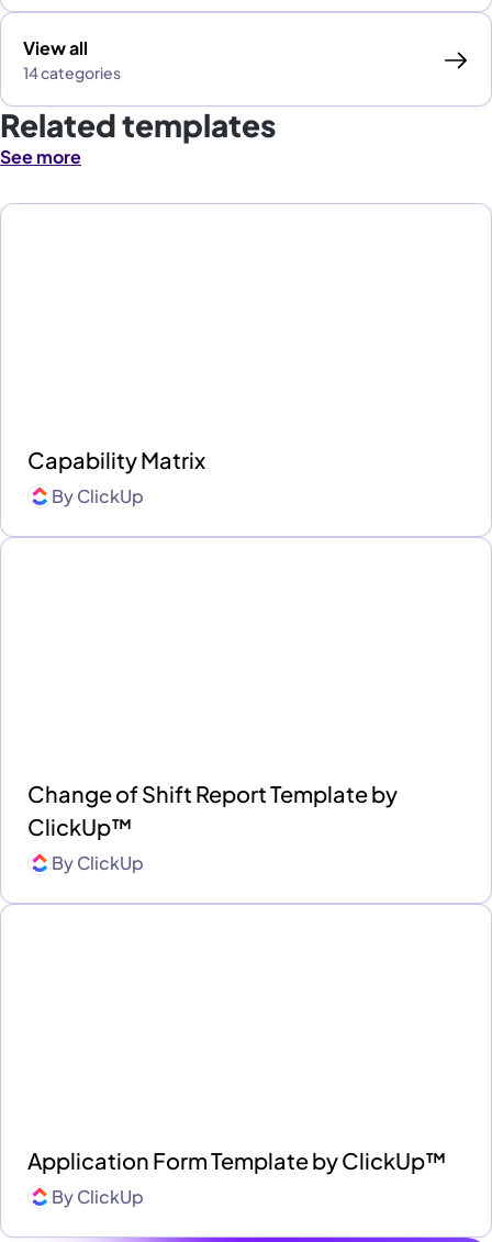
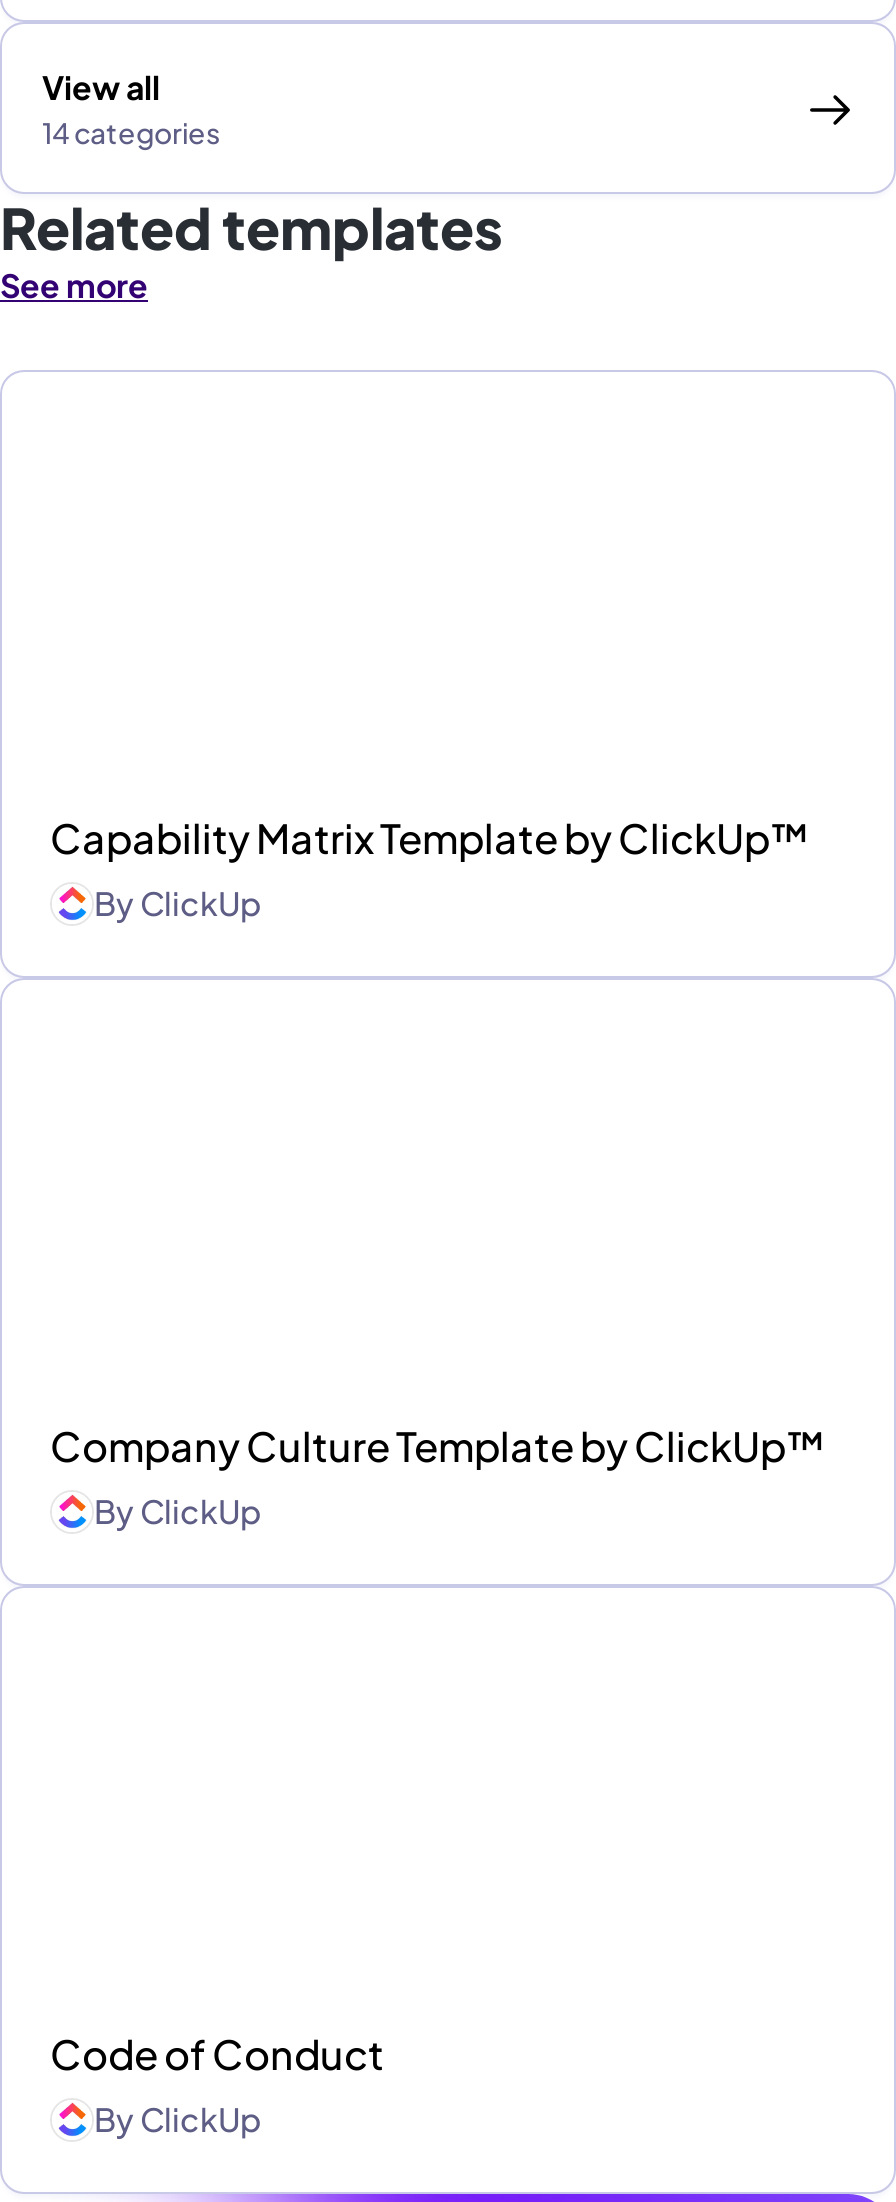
- Capability Matrix
+ Capability Matrix Template by ClickUp™

- Change of Shift Report Template by
- ClickUp™
+ Company Culture Template by ClickUp™

- Application Form Template by ClickUp™
+ Code of Conduct
